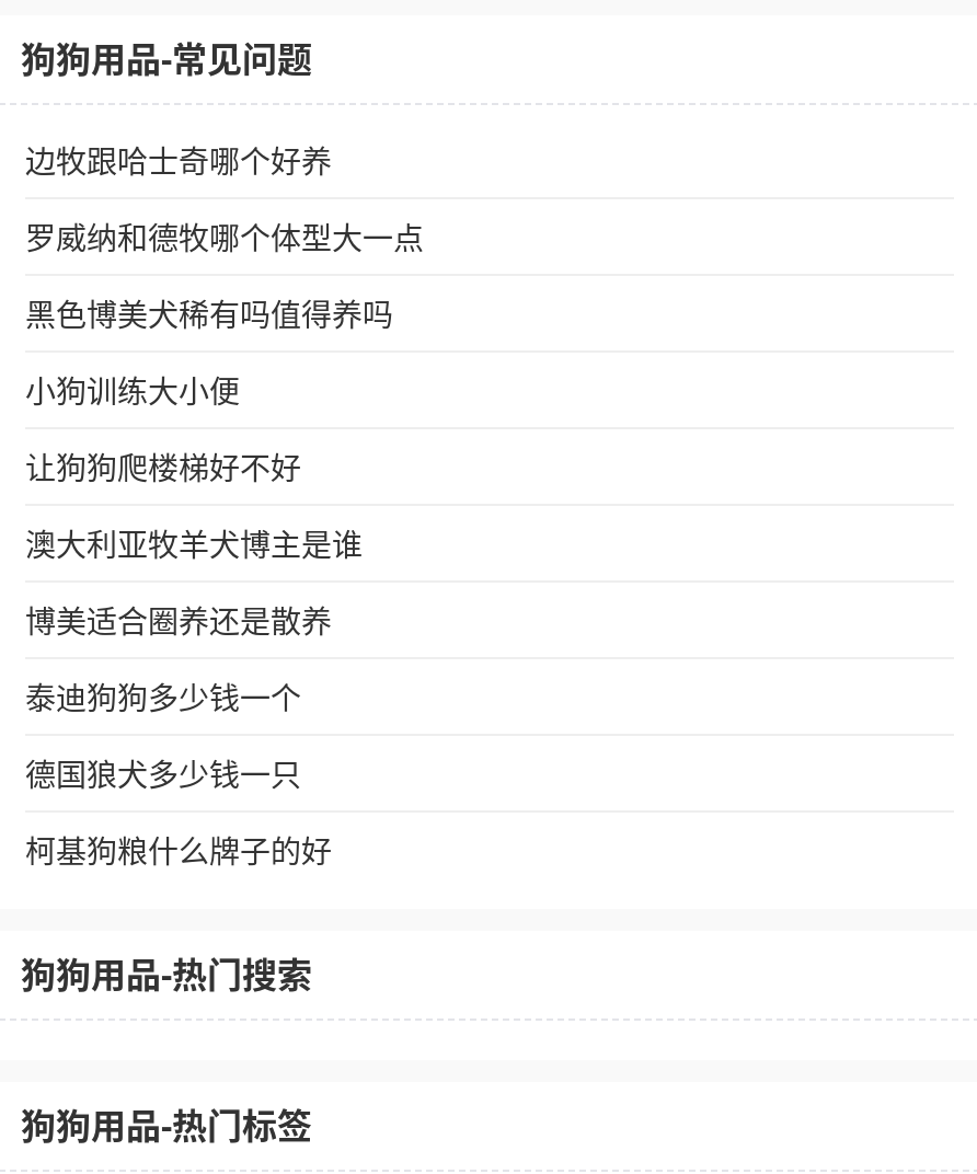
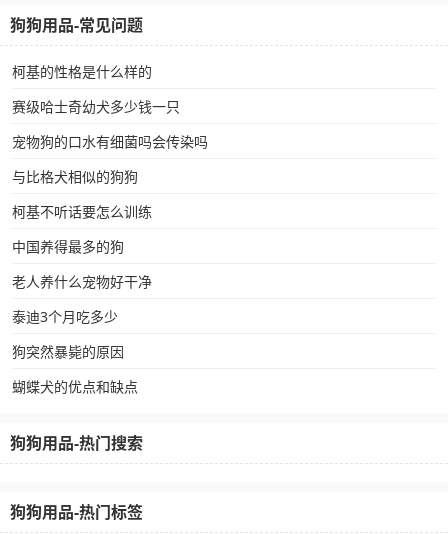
- 边牧跟哈士奇哪个好养
+ 柯基的性格是什么样的

- 罗威纳和德牧哪个体型大一点
+ 赛级哈士奇幼犬多少钱一只

- 黑色博美犬稀有吗值得养吗
+ 宠物狗的口水有细菌吗会传染吗

- 小狗训练大小便
+ 与比格犬相似的狗狗

- 让狗狗爬楼梯好不好
+ 柯基不听话要怎么训练

- 澳大利亚牧羊犬博主是谁
+ 中国养得最多的狗

- 博美适合圈养还是散养
+ 老人养什么宠物好干净

- 泰迪狗狗多少钱一个
+ 泰迪3个月吃多少

- 德国狼犬多少钱一只
+ 狗突然暴毙的原因

- 柯基狗粮什么牌子的好
+ 蝴蝶犬的优点和缺点
